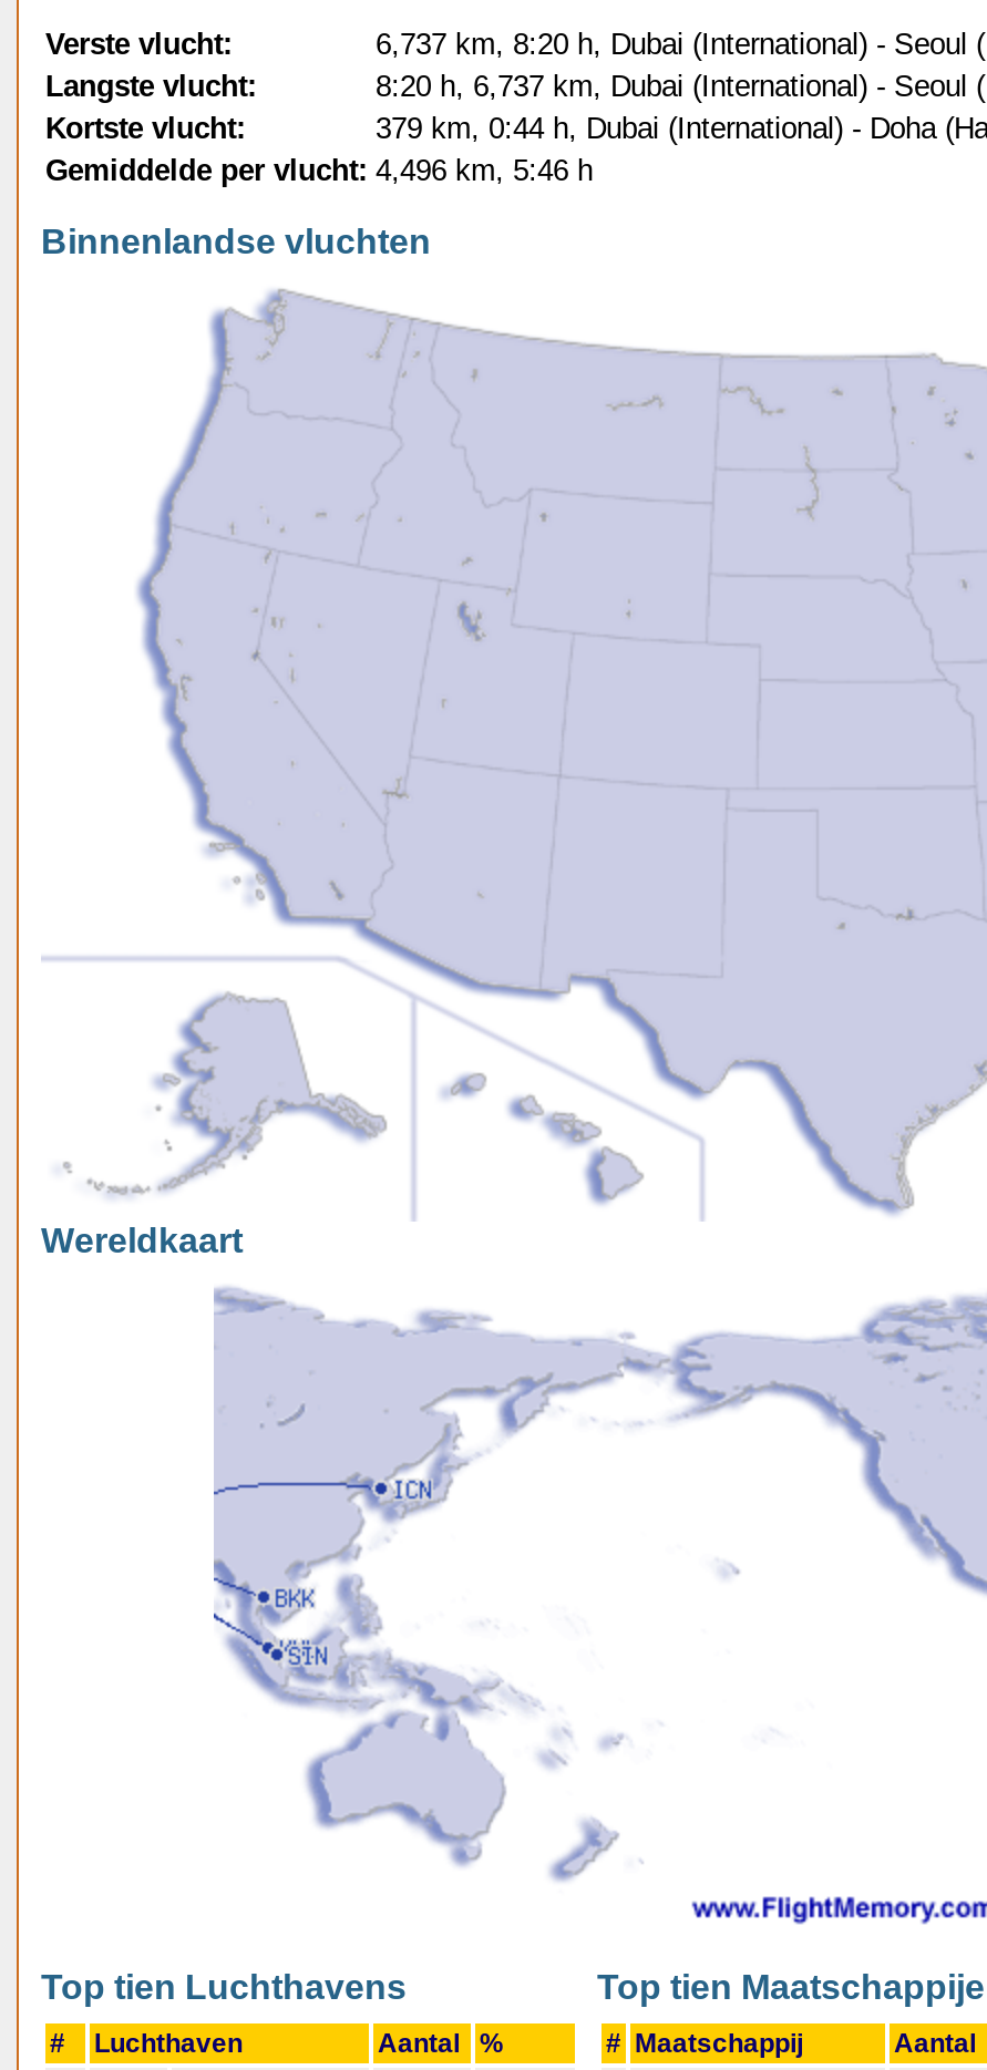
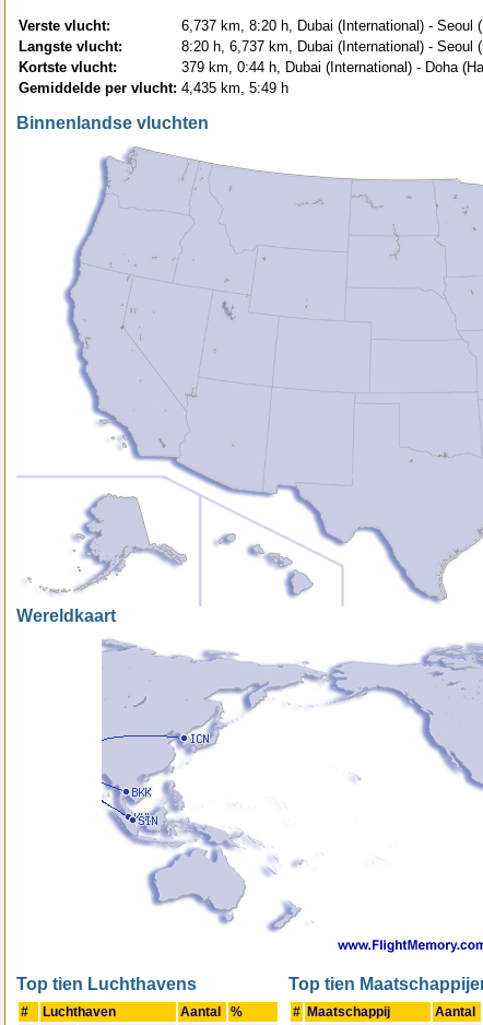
- Gemiddelde per vlucht: 4,496 km, 5:46 h
+ Gemiddelde per vlucht: 4,435 km, 5:49 h
